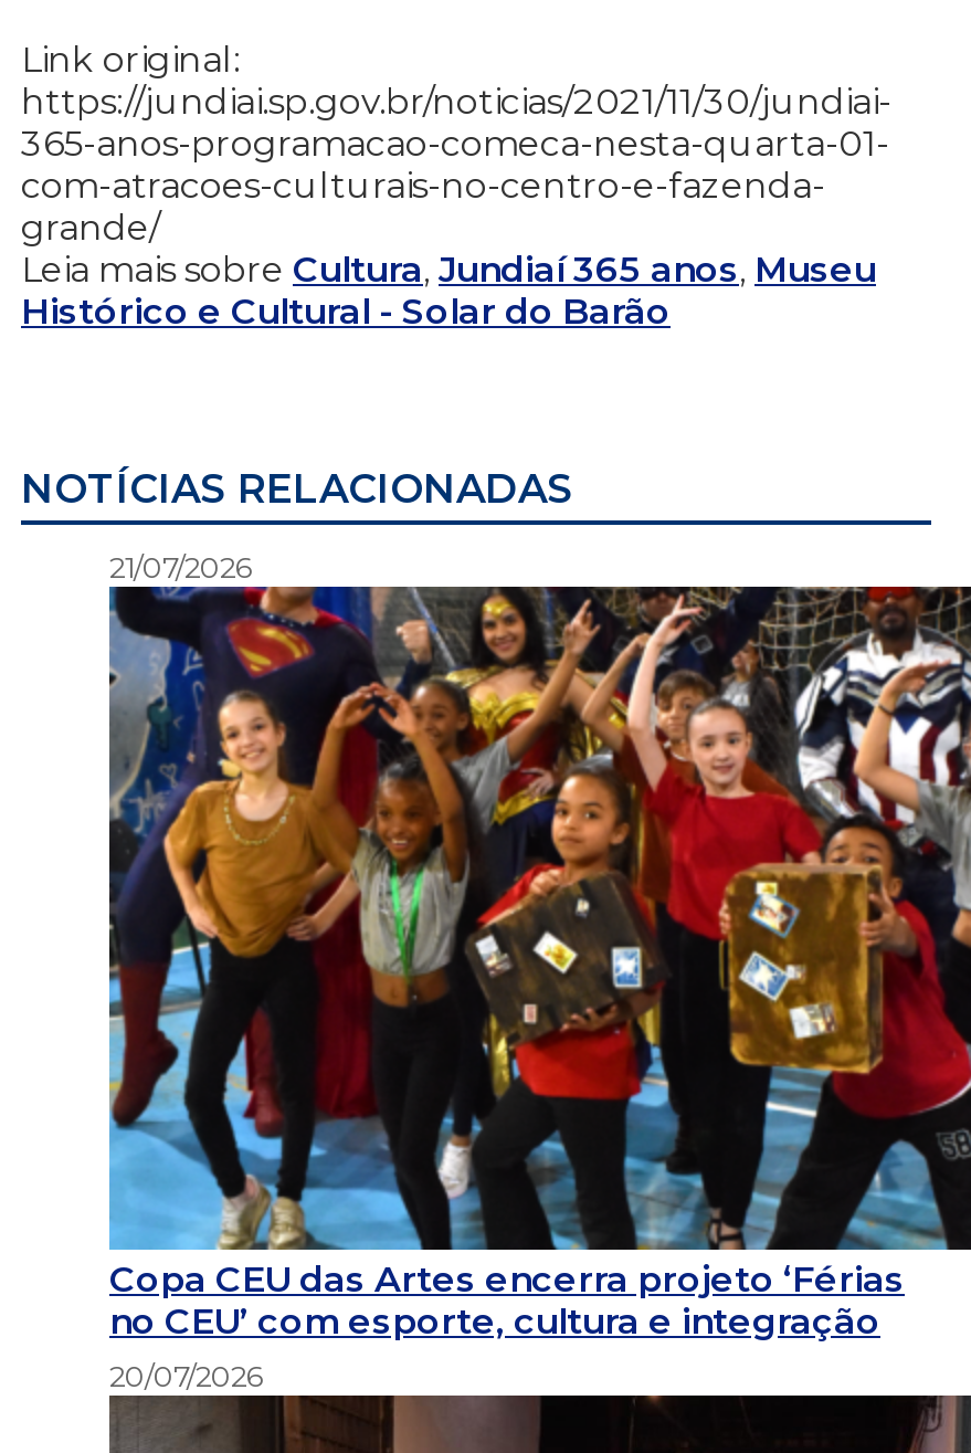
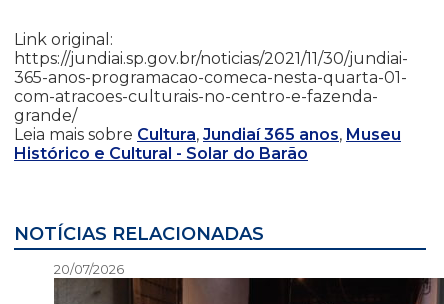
- [image]
- 21/07/2026

- Copa CEU das Artes encerra projeto ‘Férias
- no CEU’ com esporte, cultura e integração
